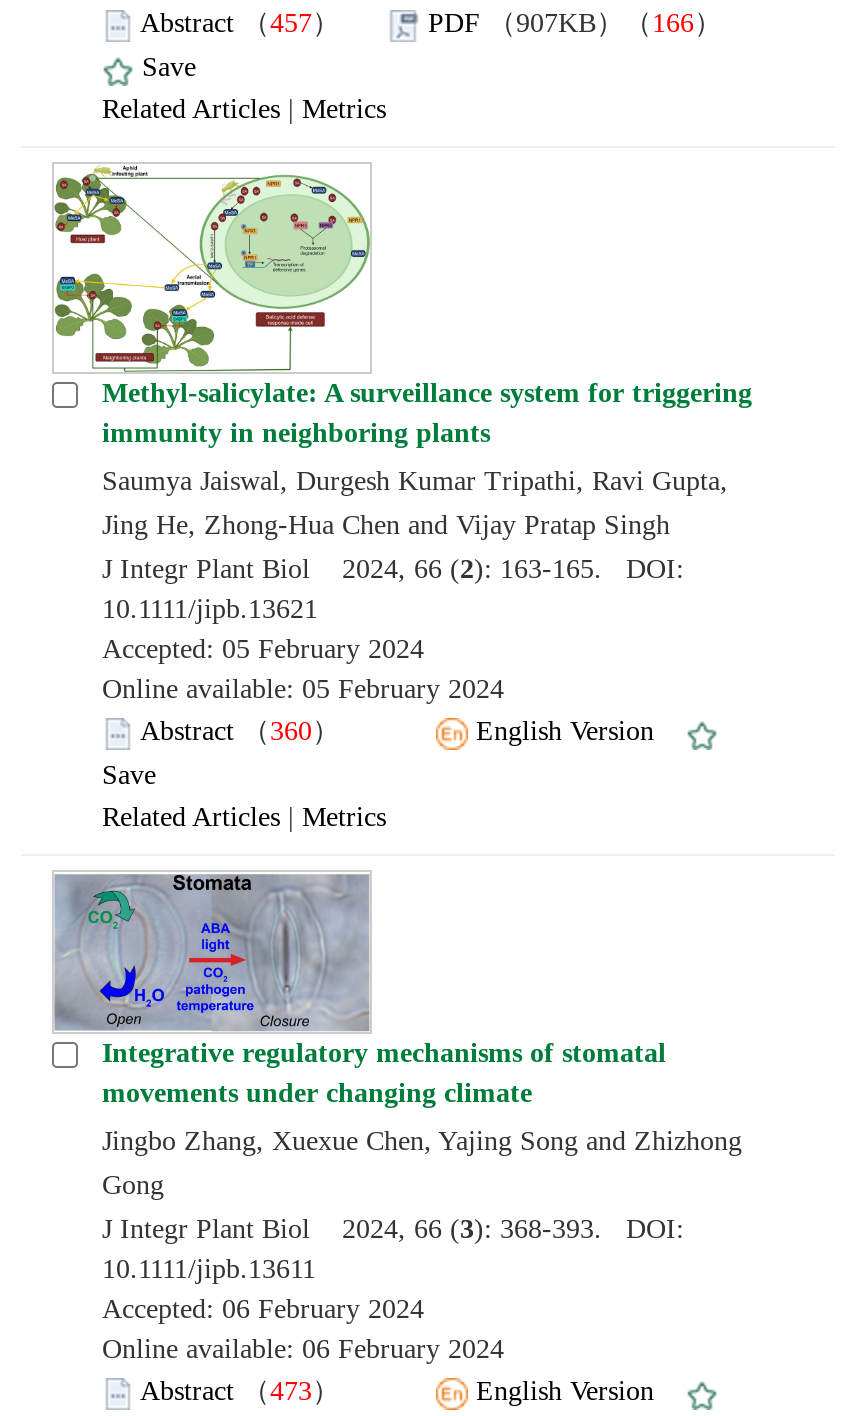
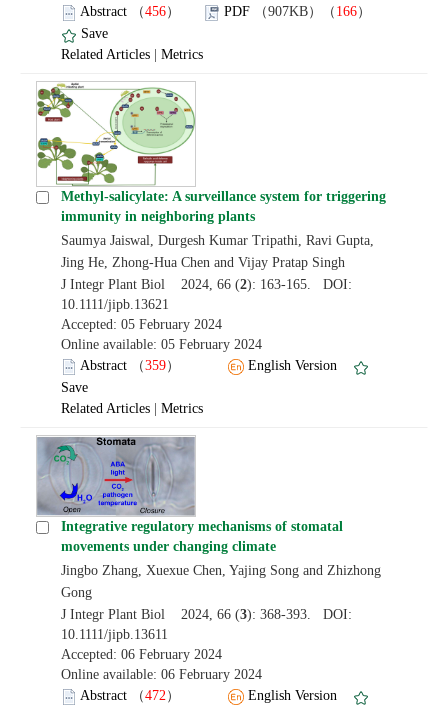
- Abstract（457） PDF（907KB）（166）
+ Abstract（456） PDF（907KB）（166）

- Abstract（360） English Version
+ Abstract（359） English Version

- Abstract（473） English Version
+ Abstract（472） English Version
